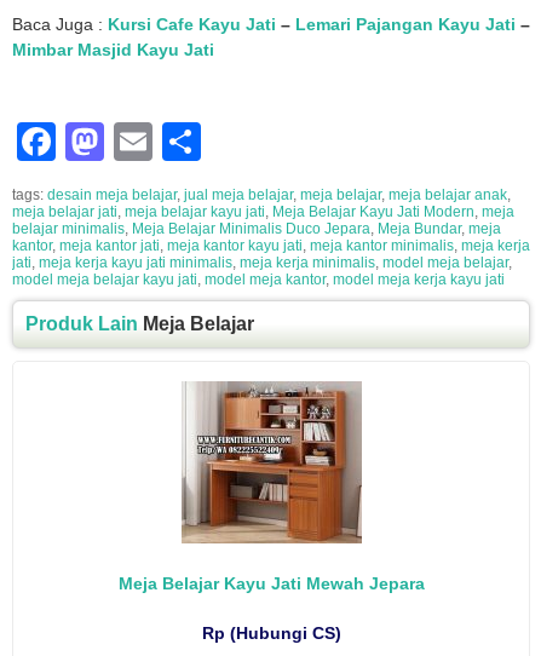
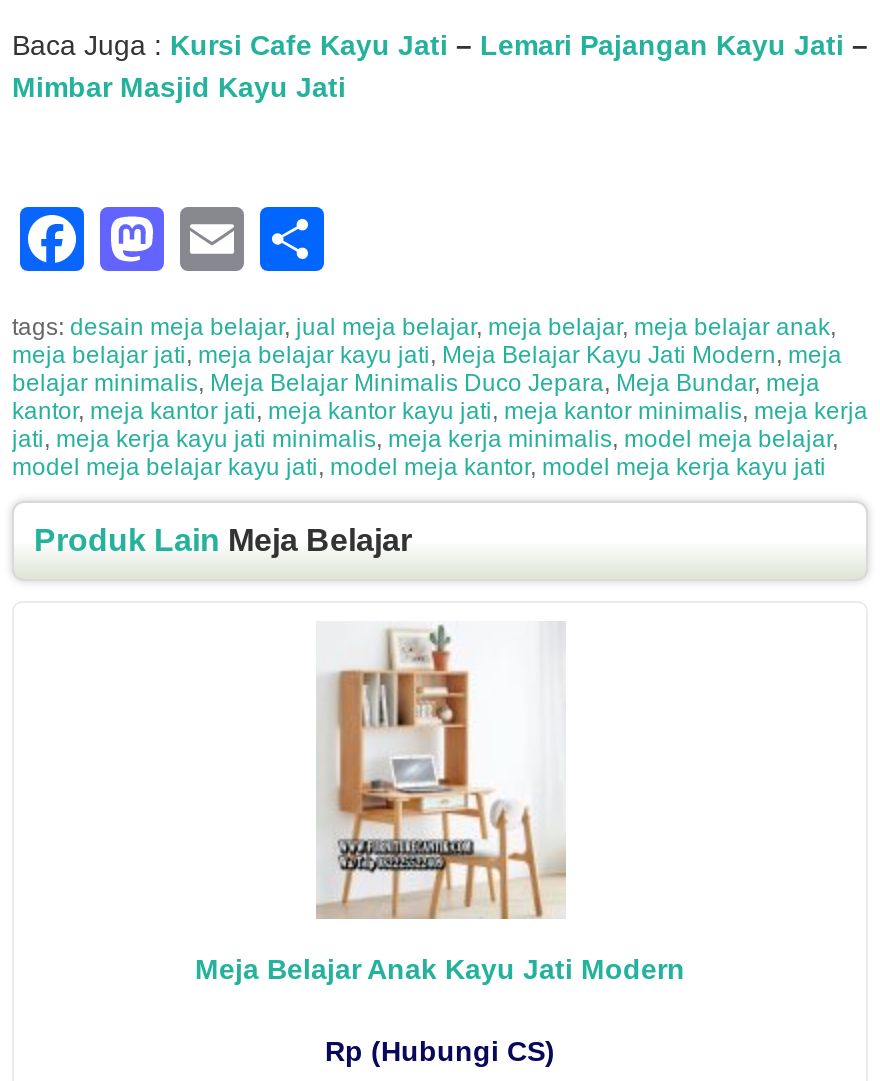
- [image]
- Meja Belajar Kayu Jati Mewah Jepara
+ [image]
+ Meja Belajar Anak Kayu Jati Modern
